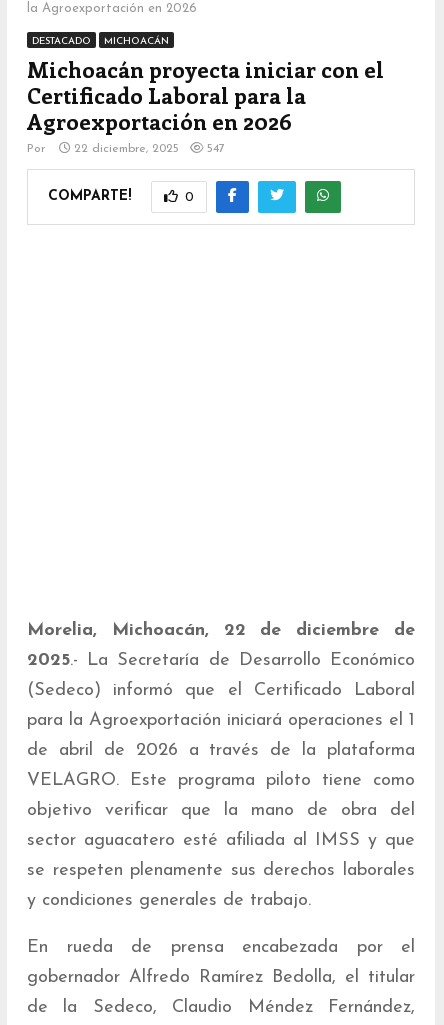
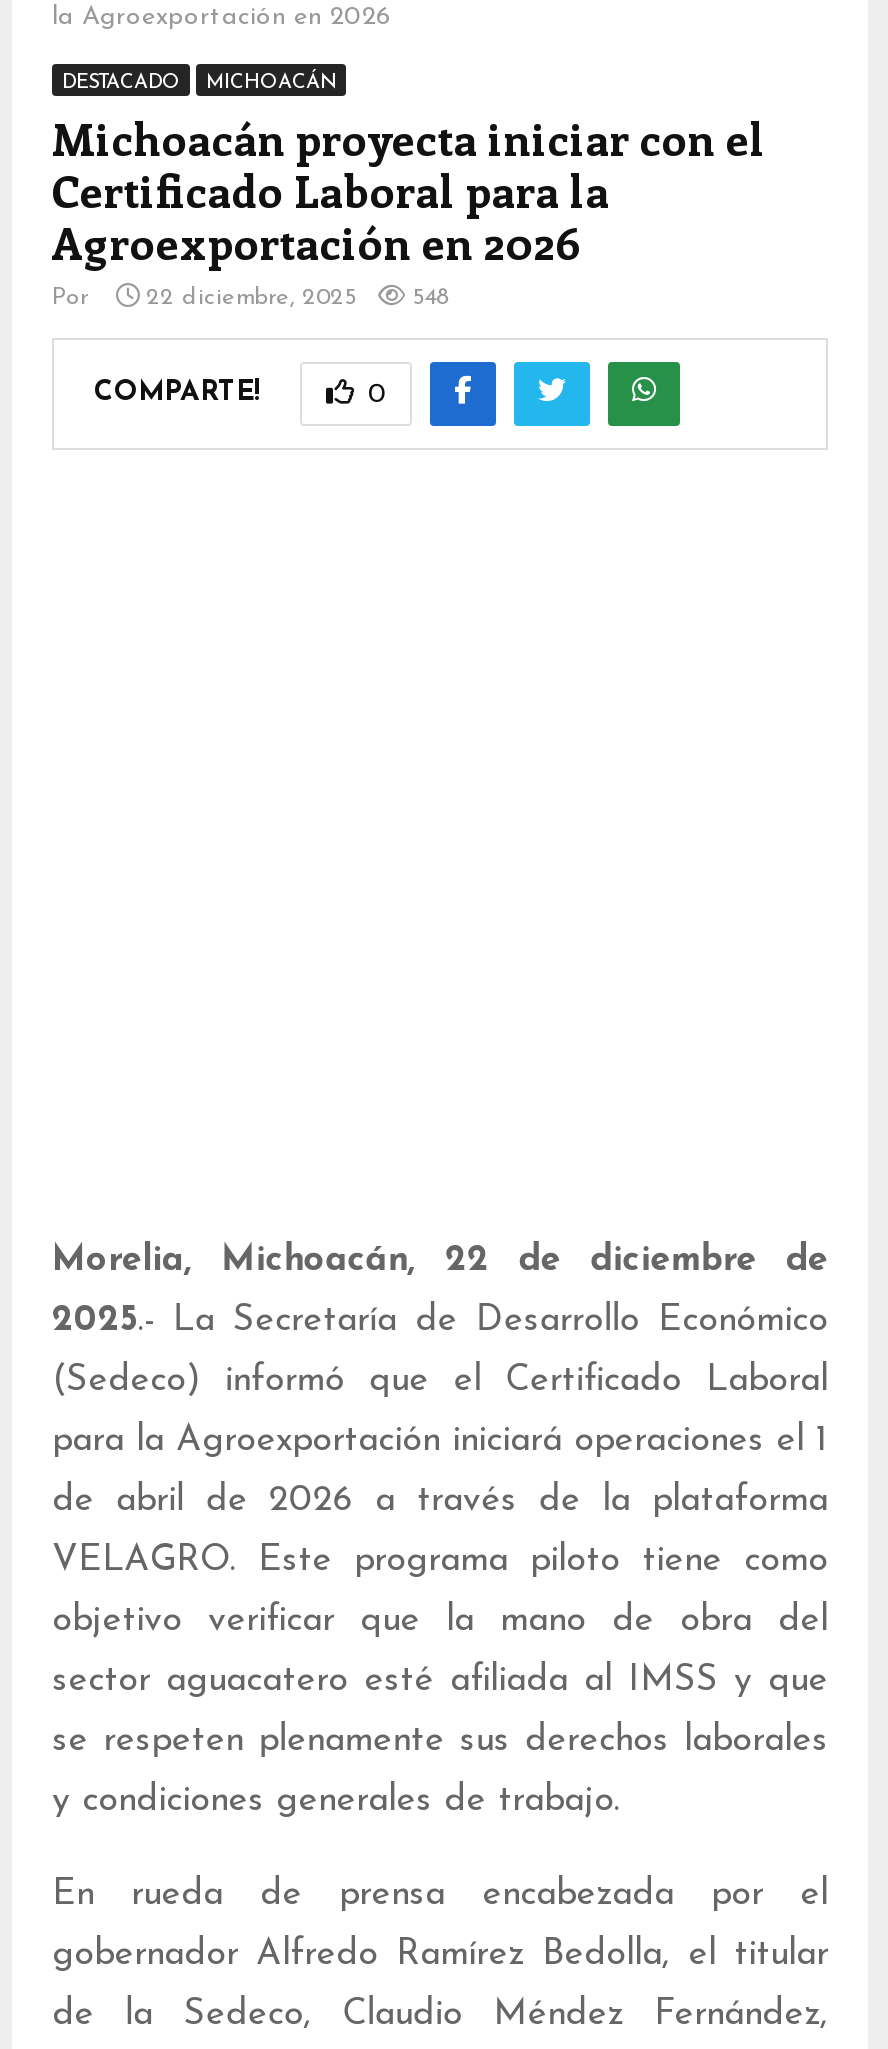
- 547
+ 548
